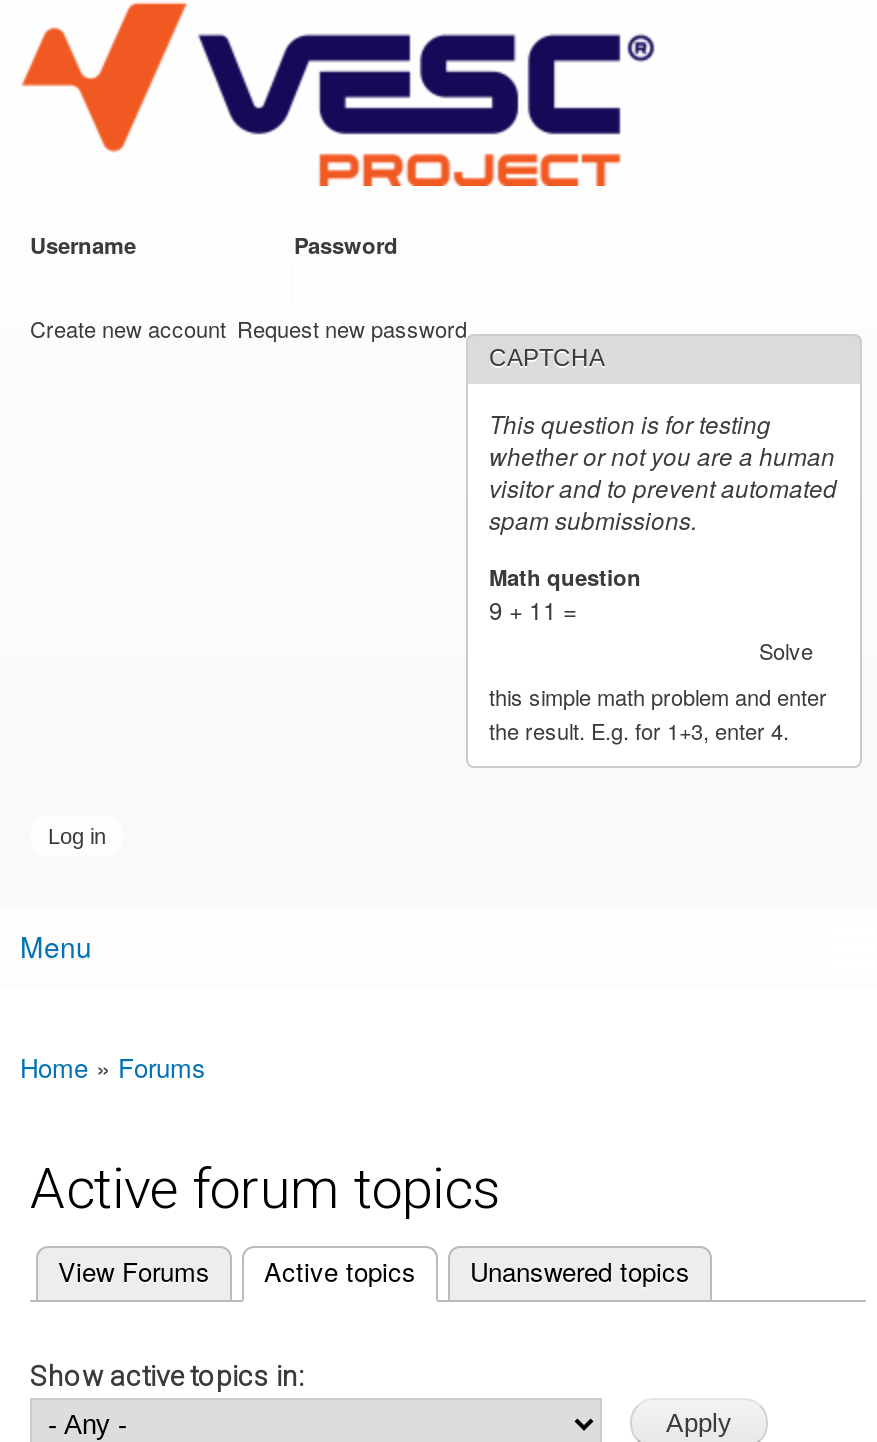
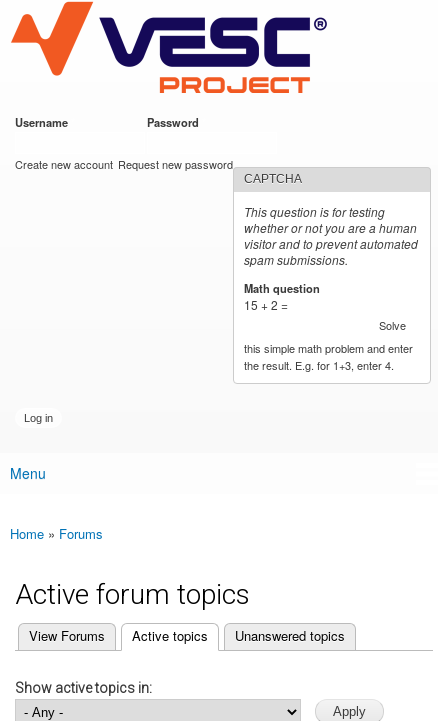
- 9 + 11 =
+ 15 + 2 =
